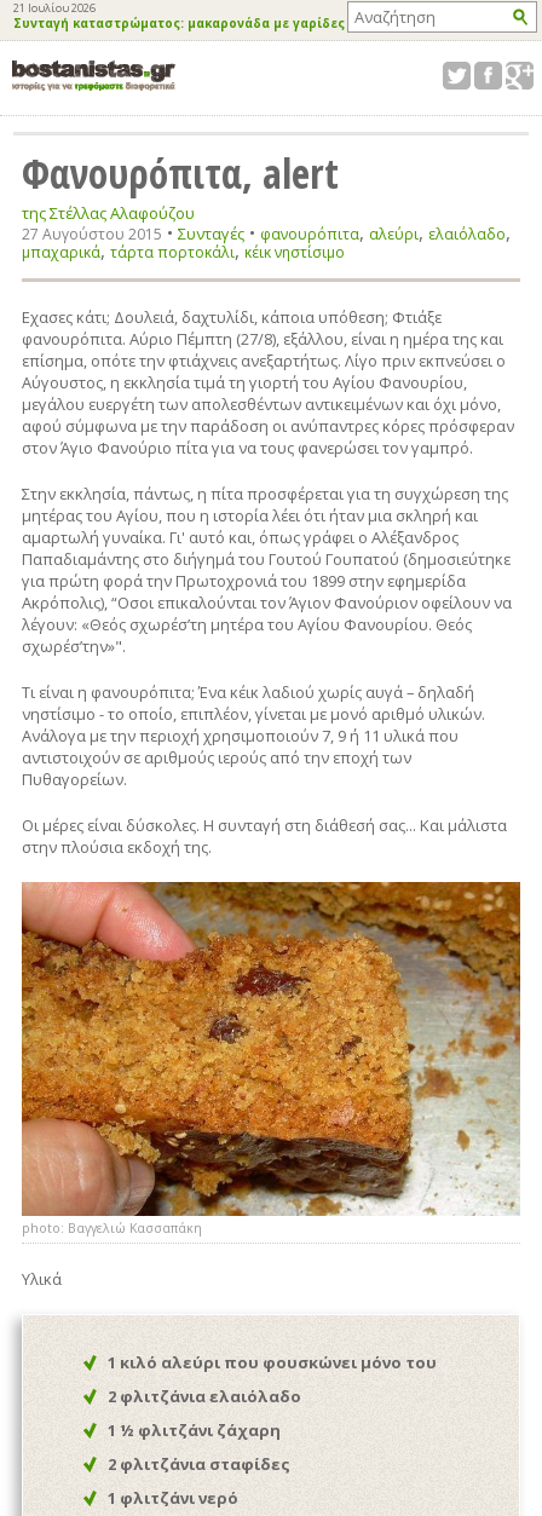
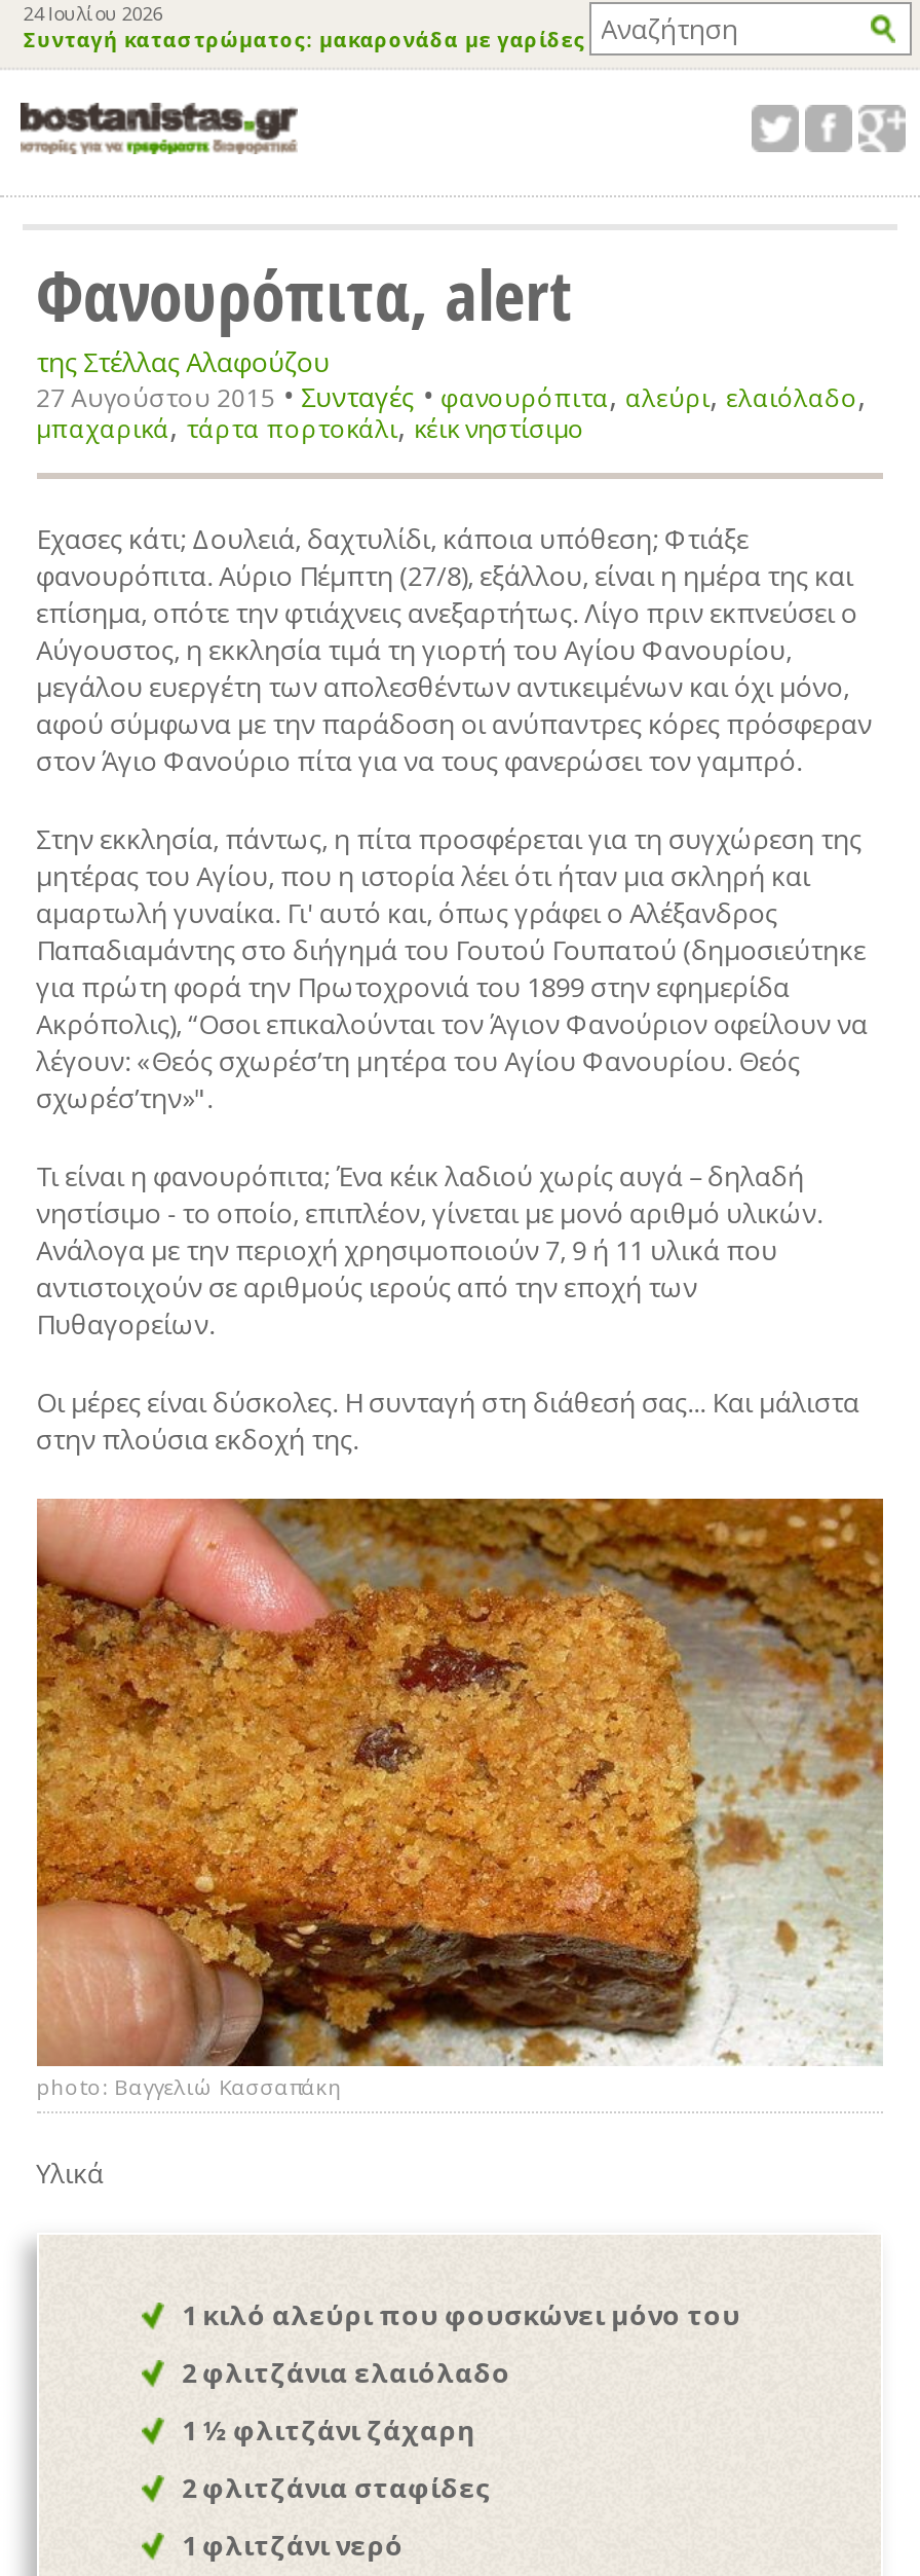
- 21 Ιουλίου 2026
+ 24 Ιουλίου 2026
